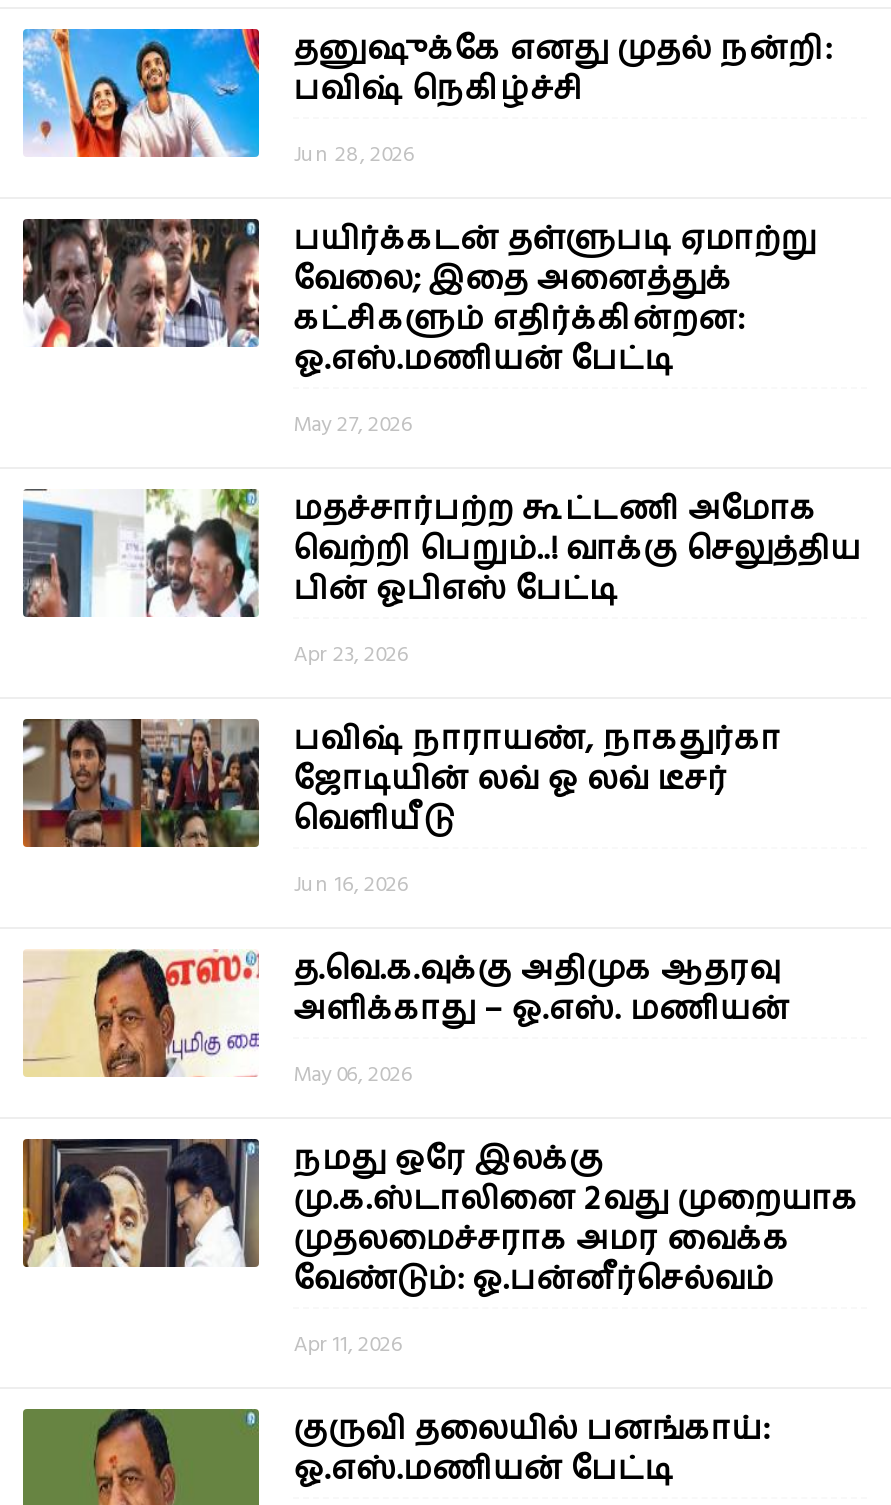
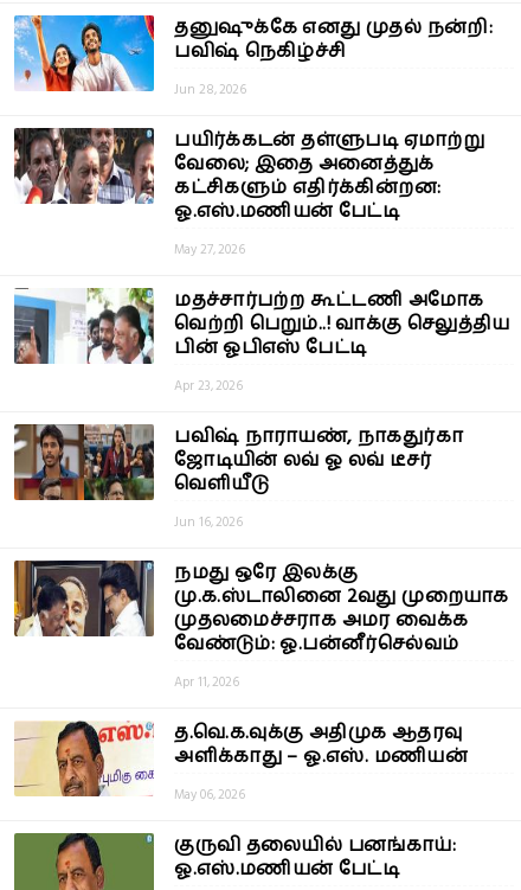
moved down: [image] | த.வெ.க.வுக்கு அதிமுக ஆதரவு | அளிக்காது – ஓ.எஸ். மணியன் | May 06, 2026

moved up: [image] | நமது ஒரே இலக்கு | மு.க.ஸ்டாலினை 2வது முறையாக | முதலமைச்சராக அமர வைக்க | வேண்டும்: ஓ.பன்னீர்செல்வம் | Apr 11, 2026
